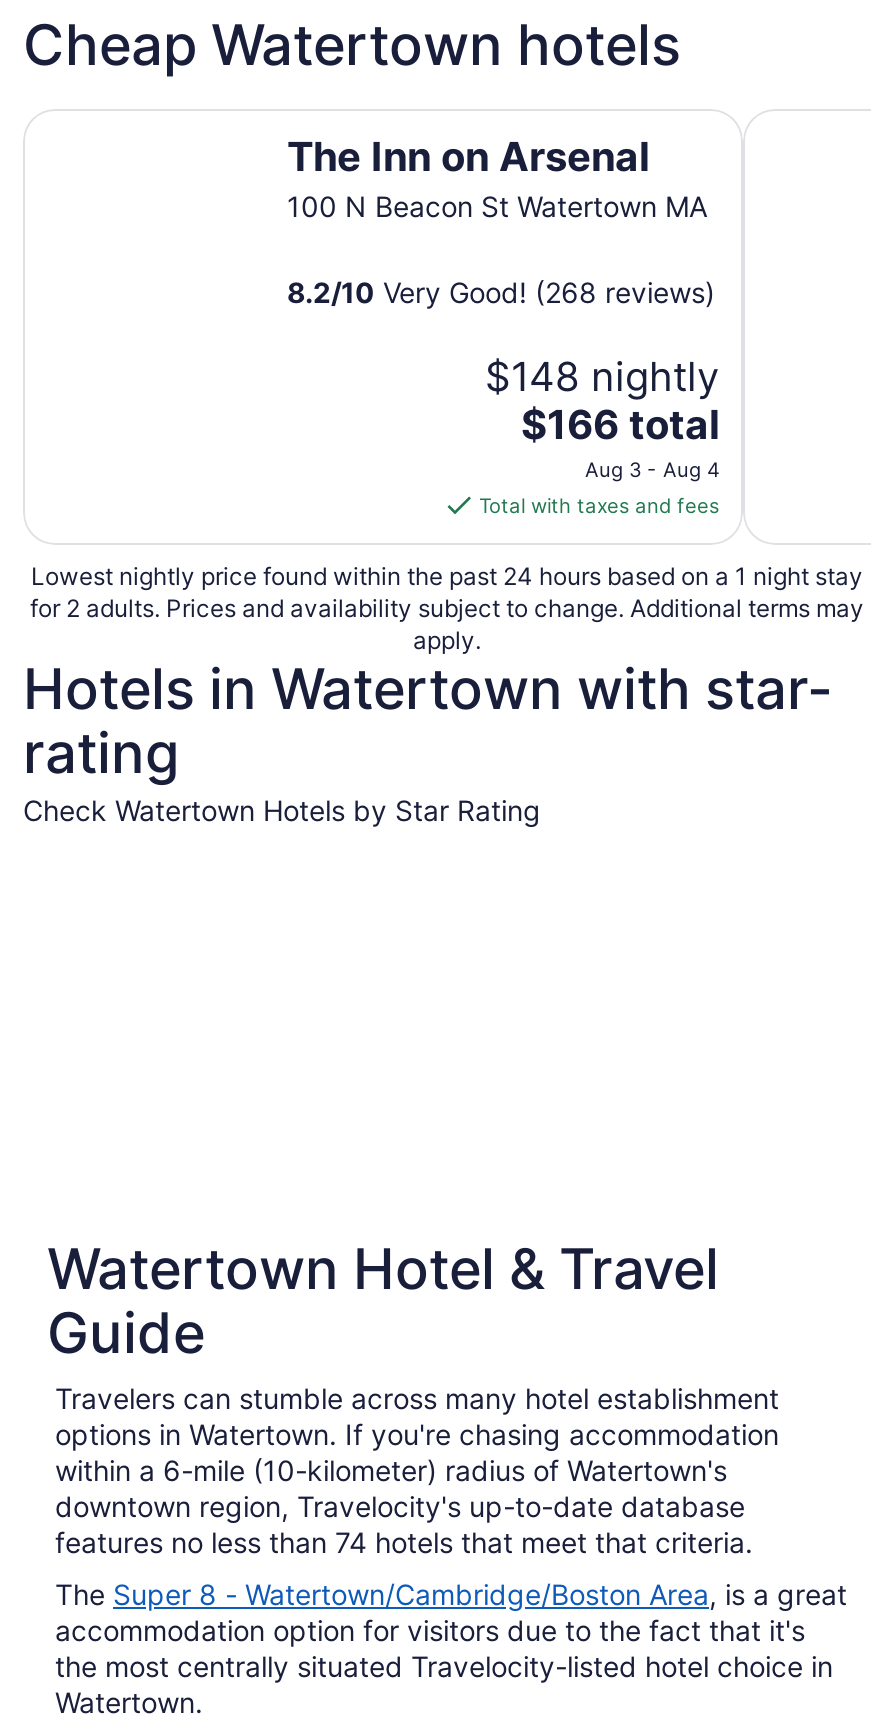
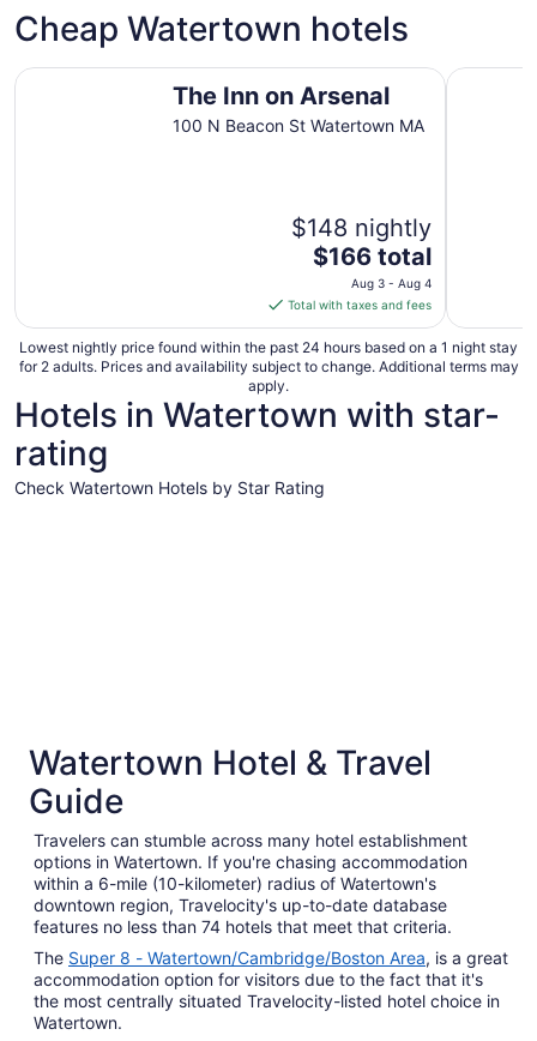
- 8.2/10 Very Good! (268 reviews)
